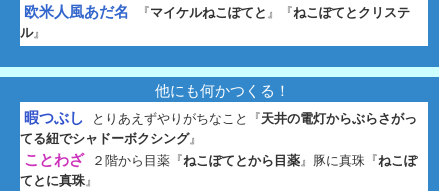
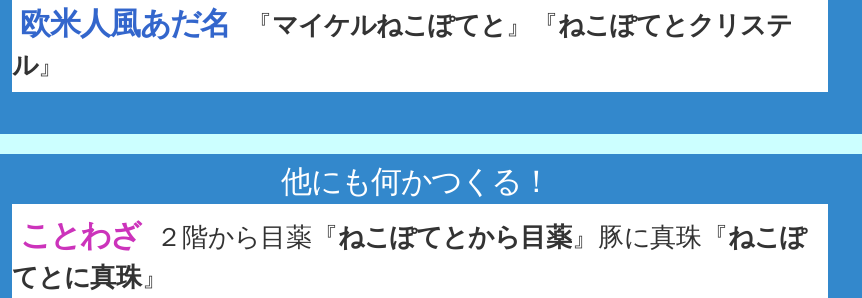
- 暇つぶし とりあえずやりがちなこと『天井の電灯からぶらさがっ
- てる紐でシャドーボクシング』
